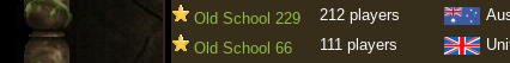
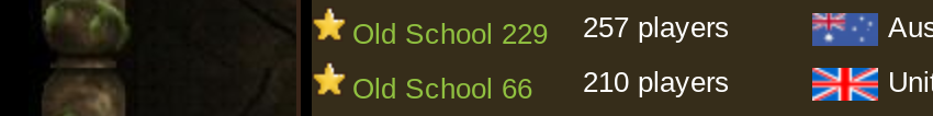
- Old School 229 212 players
+ Old School 229 257 players

- Old School 66 111 players
+ Old School 66 210 players
